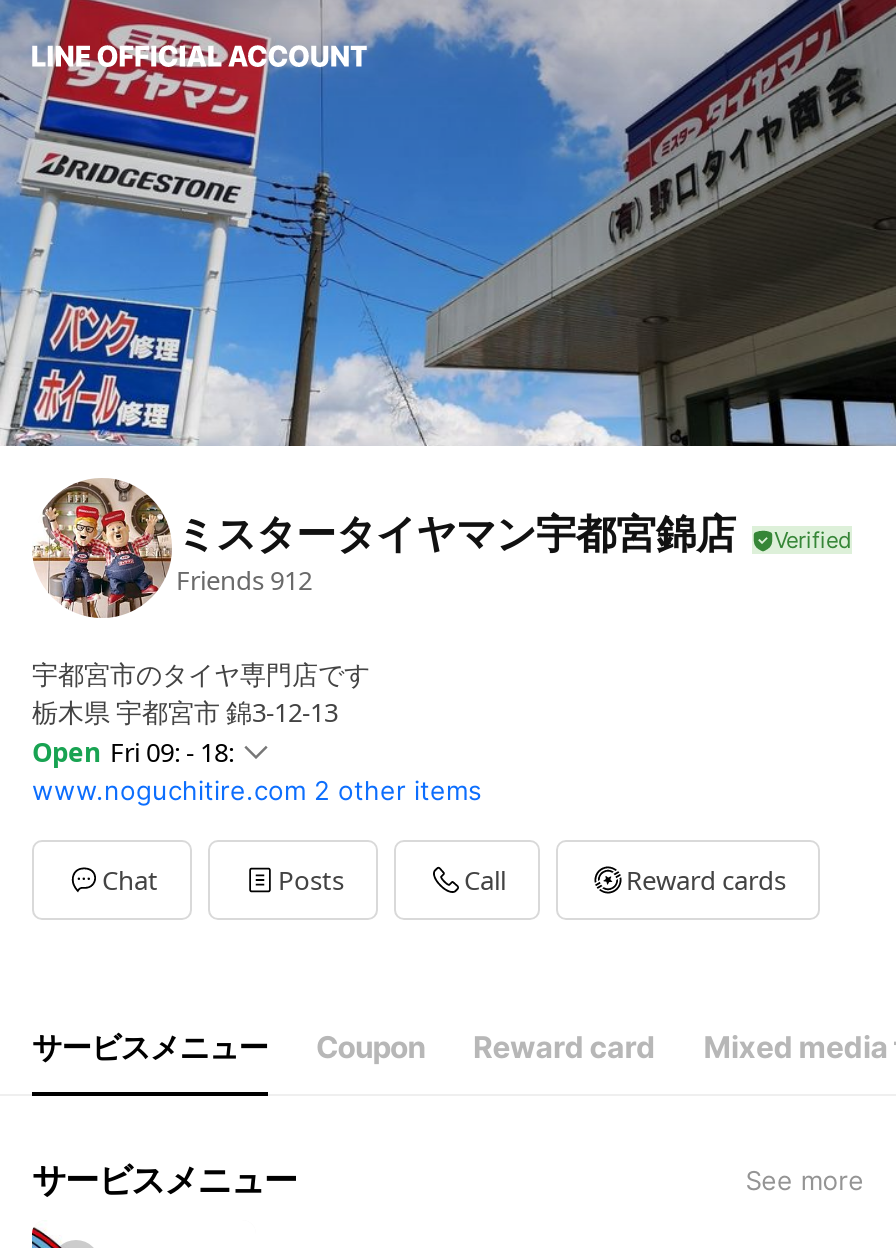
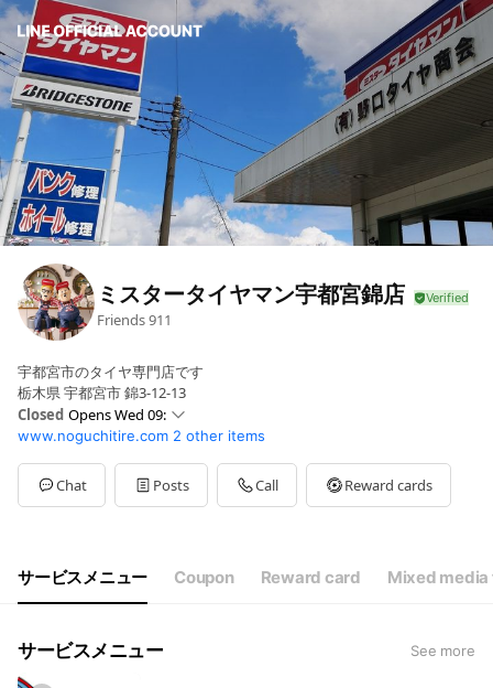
- Friends 912
+ Friends 911

- Open Fri 09: - 18:
+ Closed Opens Wed 09:
